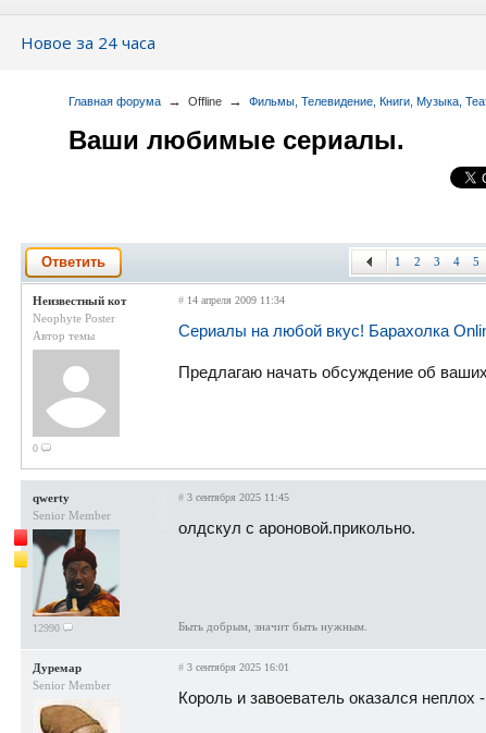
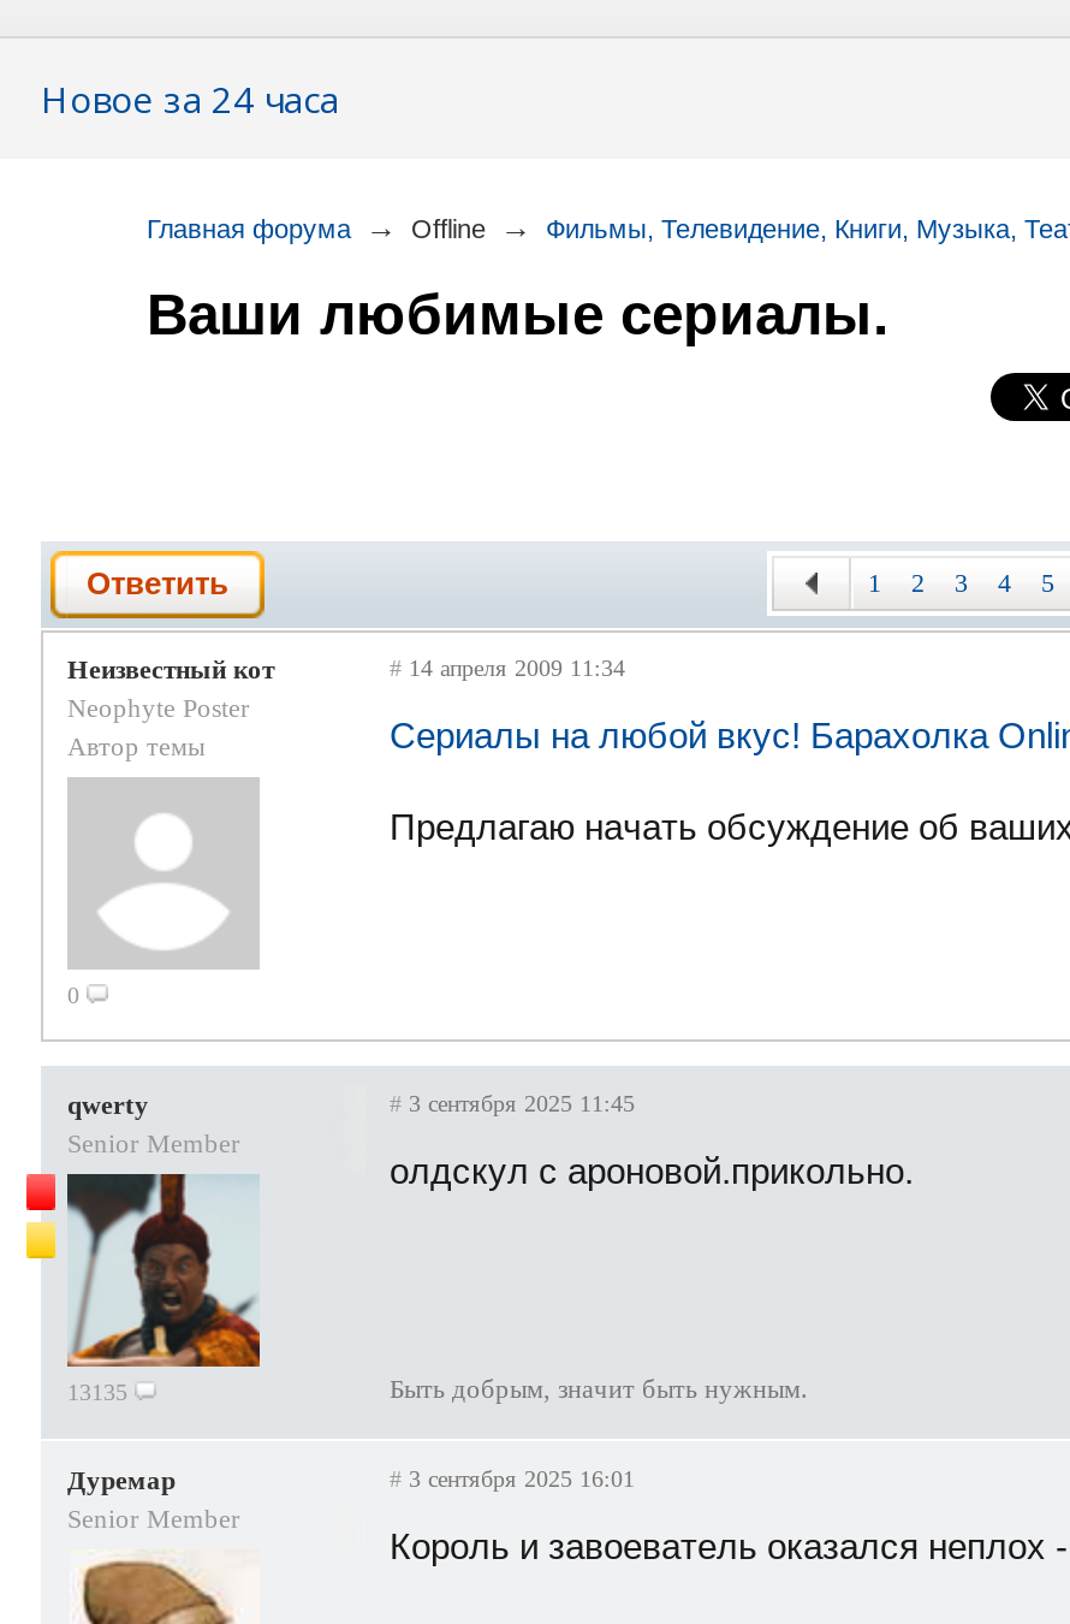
- 12990
+ 13135
